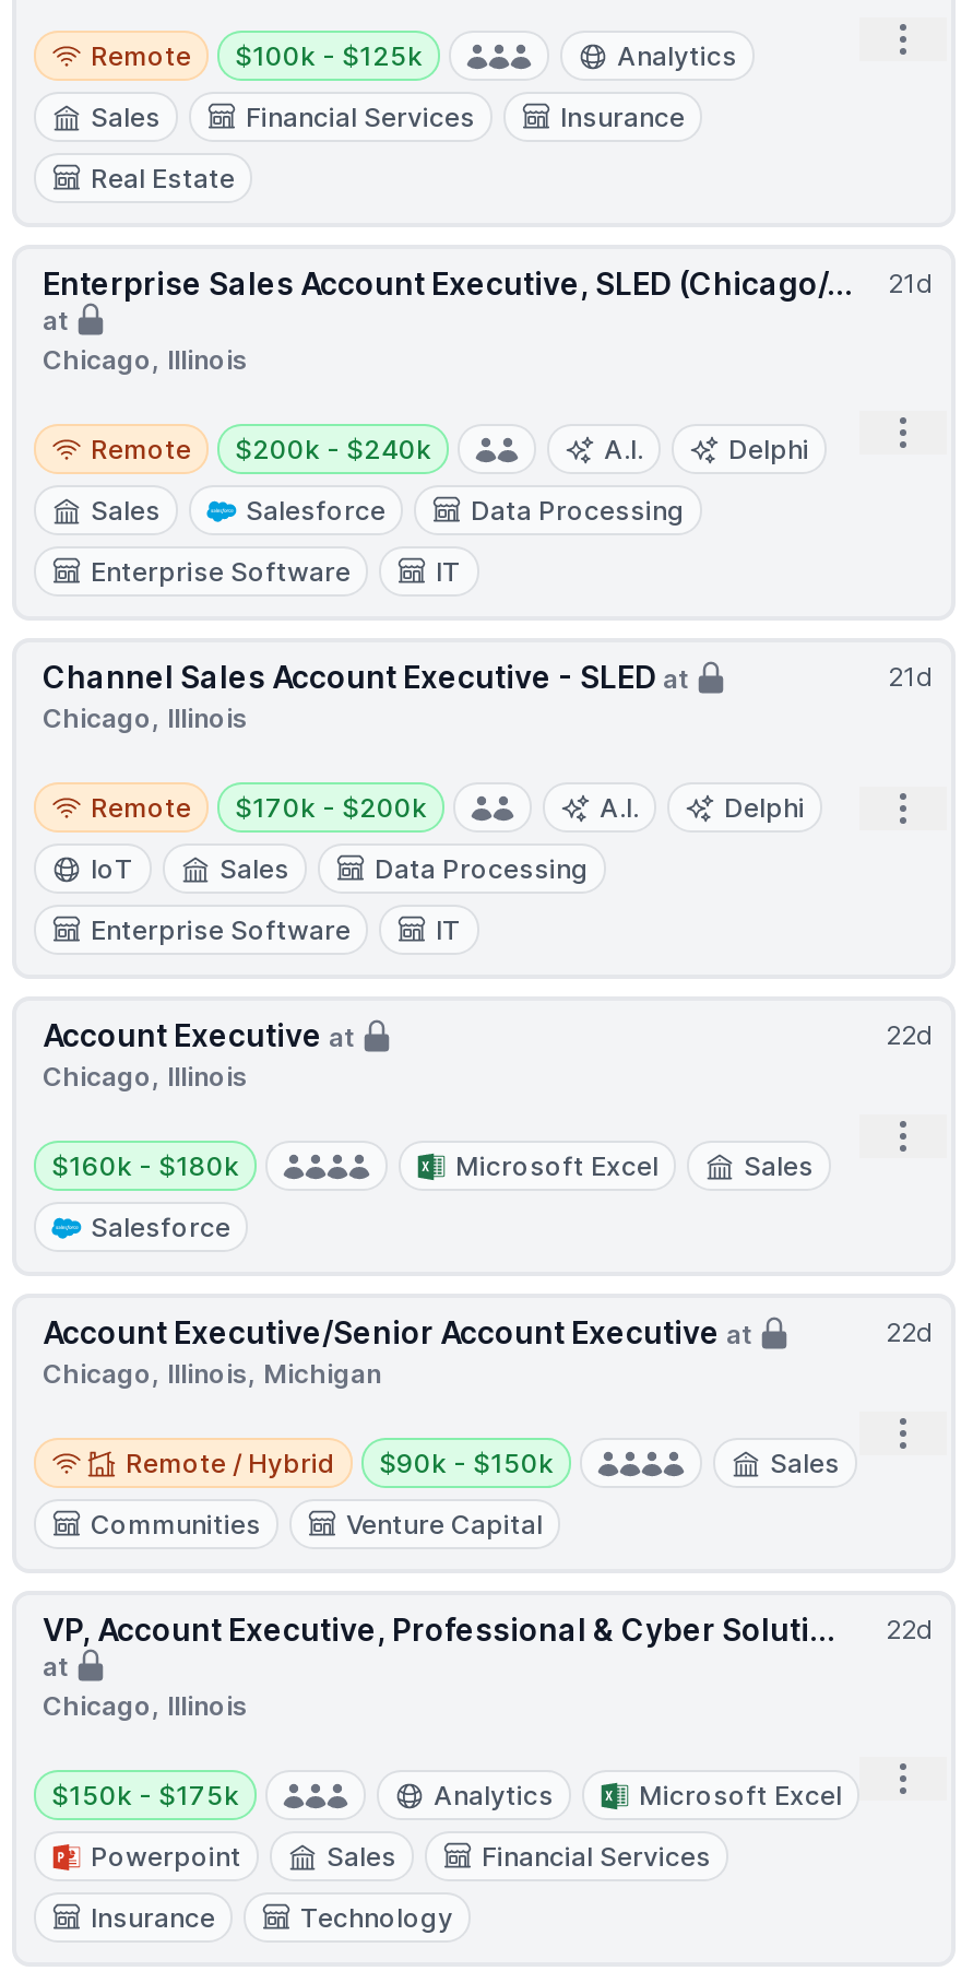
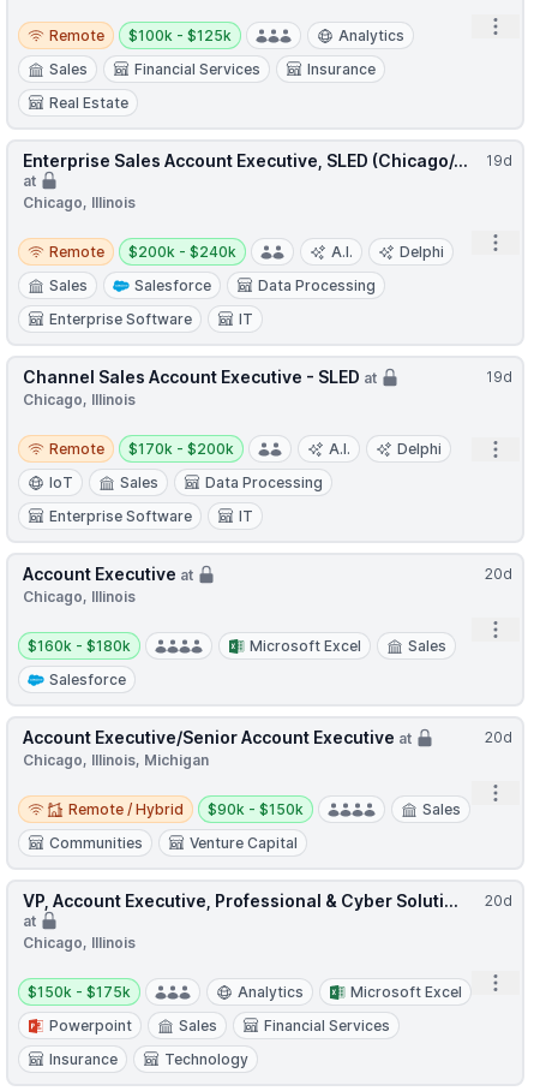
- Enterprise Sales Account Executive, SLED (Chicago/... 21d
+ Enterprise Sales Account Executive, SLED (Chicago/... 19d

- 21d
+ 19d

- 22d
+ 20d

- 22d
+ 20d

- VP, Account Executive, Professional & Cyber Soluti... 22d
+ VP, Account Executive, Professional & Cyber Soluti... 20d
